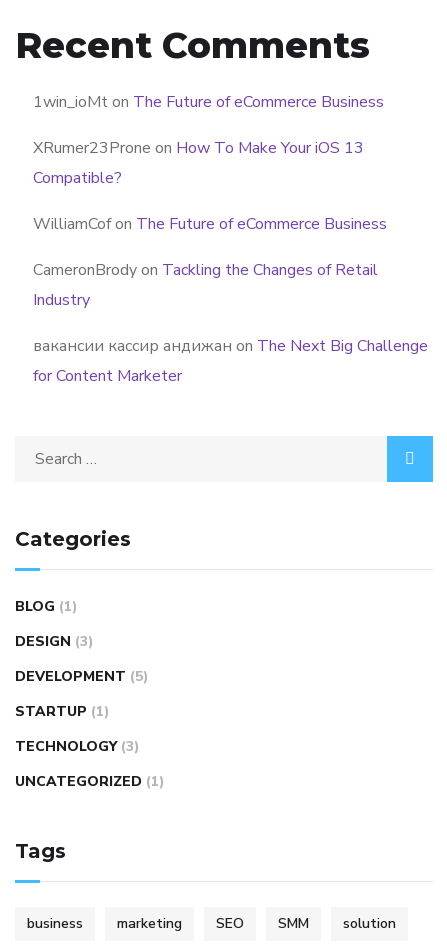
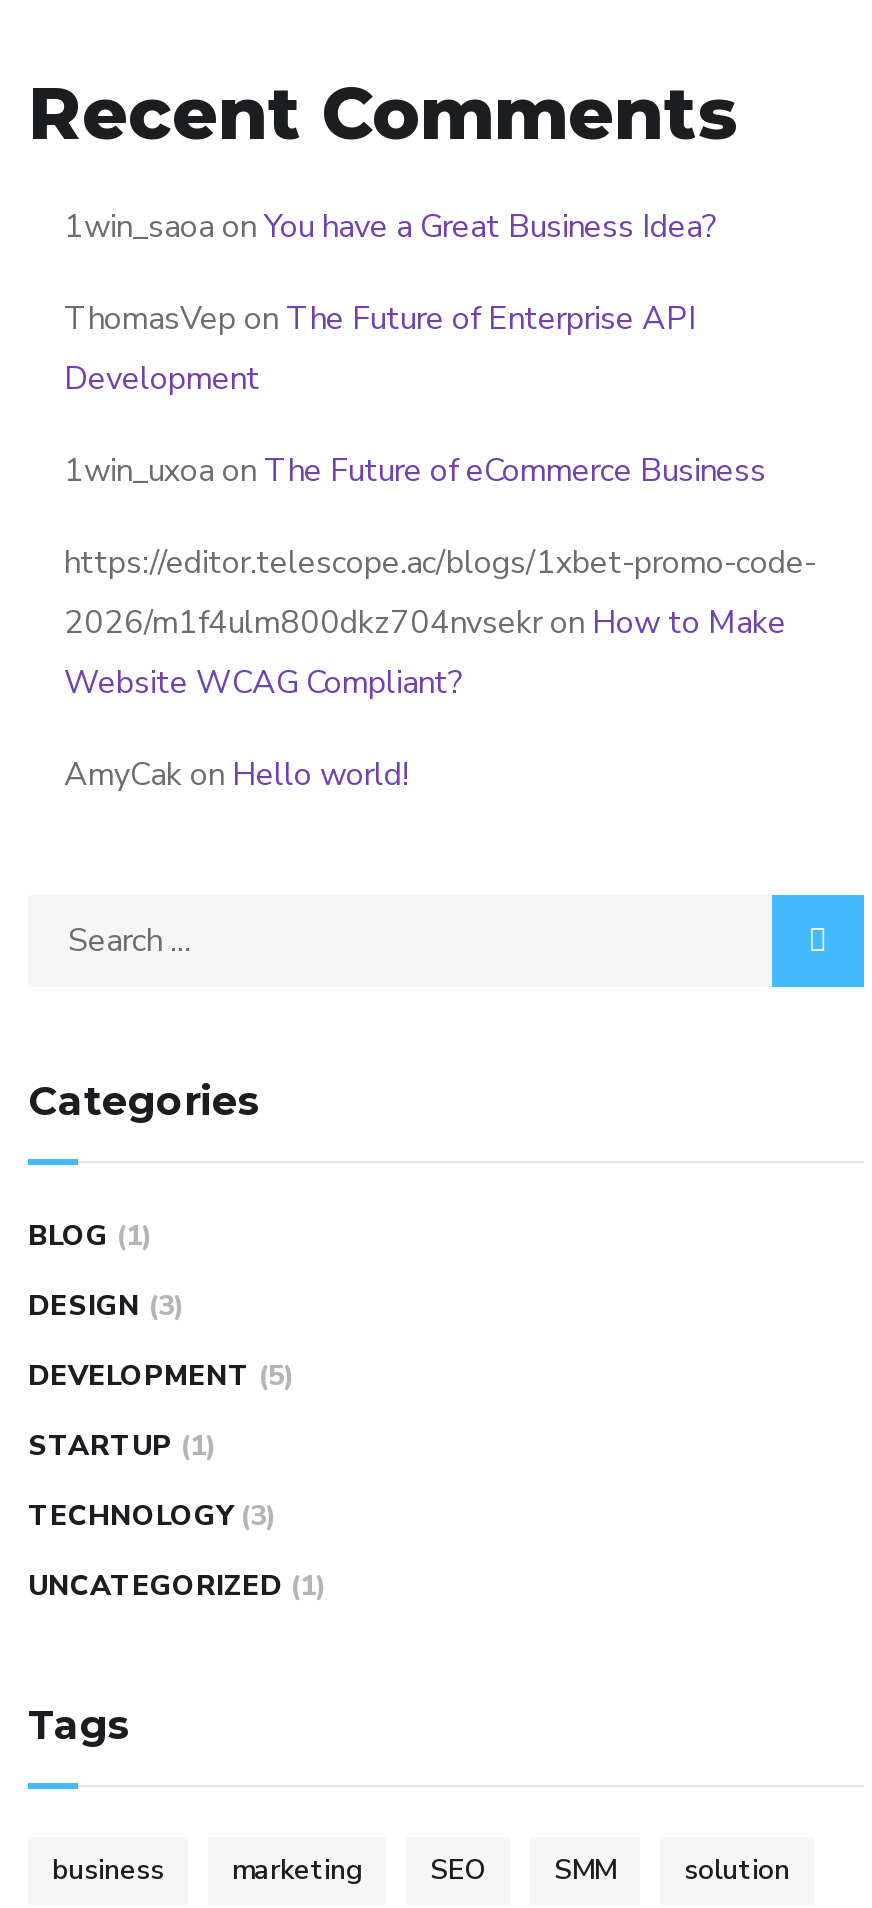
- 1win_ioMt on The Future of eCommerce Business
+ 1win_saoa on You have a Great Business Idea?

- XRumer23Prone on How To Make Your iOS 13
- Compatible?
+ ThomasVep on The Future of Enterprise API
+ Development

- WilliamCof on The Future of eCommerce Business
+ 1win_uxoa on The Future of eCommerce Business

- CameronBrody on Tackling the Changes of Retail
- Industry
+ https://editor.telescope.ac/blogs/1xbet-promo-code-
+ 2026/m1f4ulm800dkz704nvsekr on How to Make
+ Website WCAG Compliant?

- вакансии кассир андижан on The Next Big Challenge
- for Content Marketer
+ AmyCak on Hello world!
